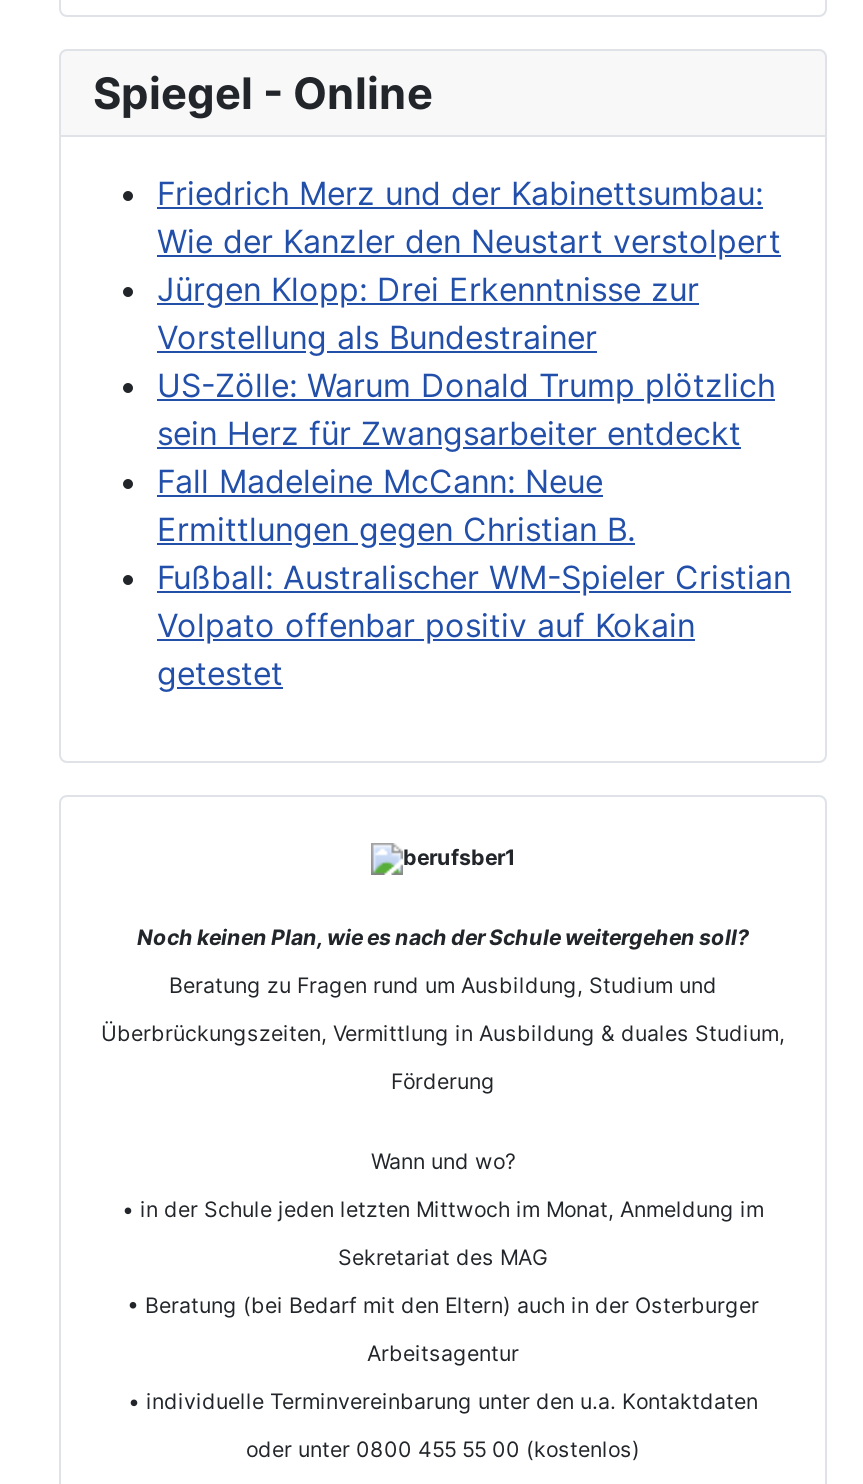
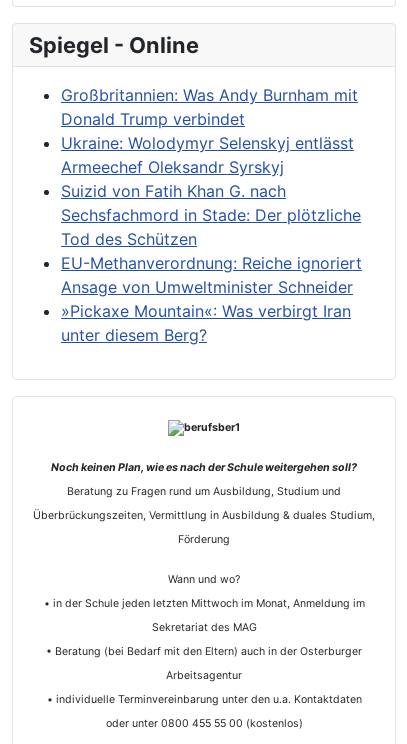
- Friedrich Merz und der Kabinettsumbau:
- Wie der Kanzler den Neustart verstolpert
- Jürgen Klopp: Drei Erkenntnisse zur
- Vorstellung als Bundestrainer
- US-Zölle: Warum Donald Trump plötzlich
- sein Herz für Zwangsarbeiter entdeckt
- Fall Madeleine McCann: Neue
- Ermittlungen gegen Christian B.
- Fußball: Australischer WM-Spieler Cristian
- Volpato offenbar positiv auf Kokain
- getestet
+ Großbritannien: Was Andy Burnham mit
+ Donald Trump verbindet
+ Ukraine: Wolodymyr Selenskyj entlässt
+ Armeechef Oleksandr Syrskyj
+ Suizid von Fatih Khan G. nach
+ Sechsfachmord in Stade: Der plötzliche
+ Tod des Schützen
+ EU-Methanverordnung: Reiche ignoriert
+ Ansage von Umweltminister Schneider
+ »Pickaxe Mountain«: Was verbirgt Iran
+ unter diesem Berg?
